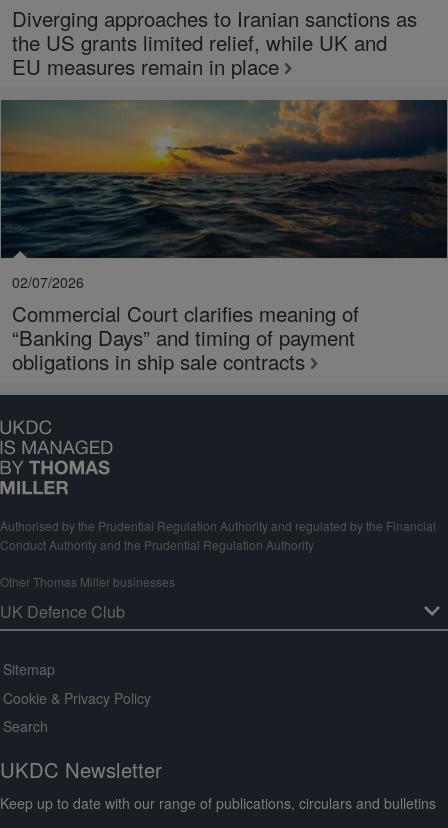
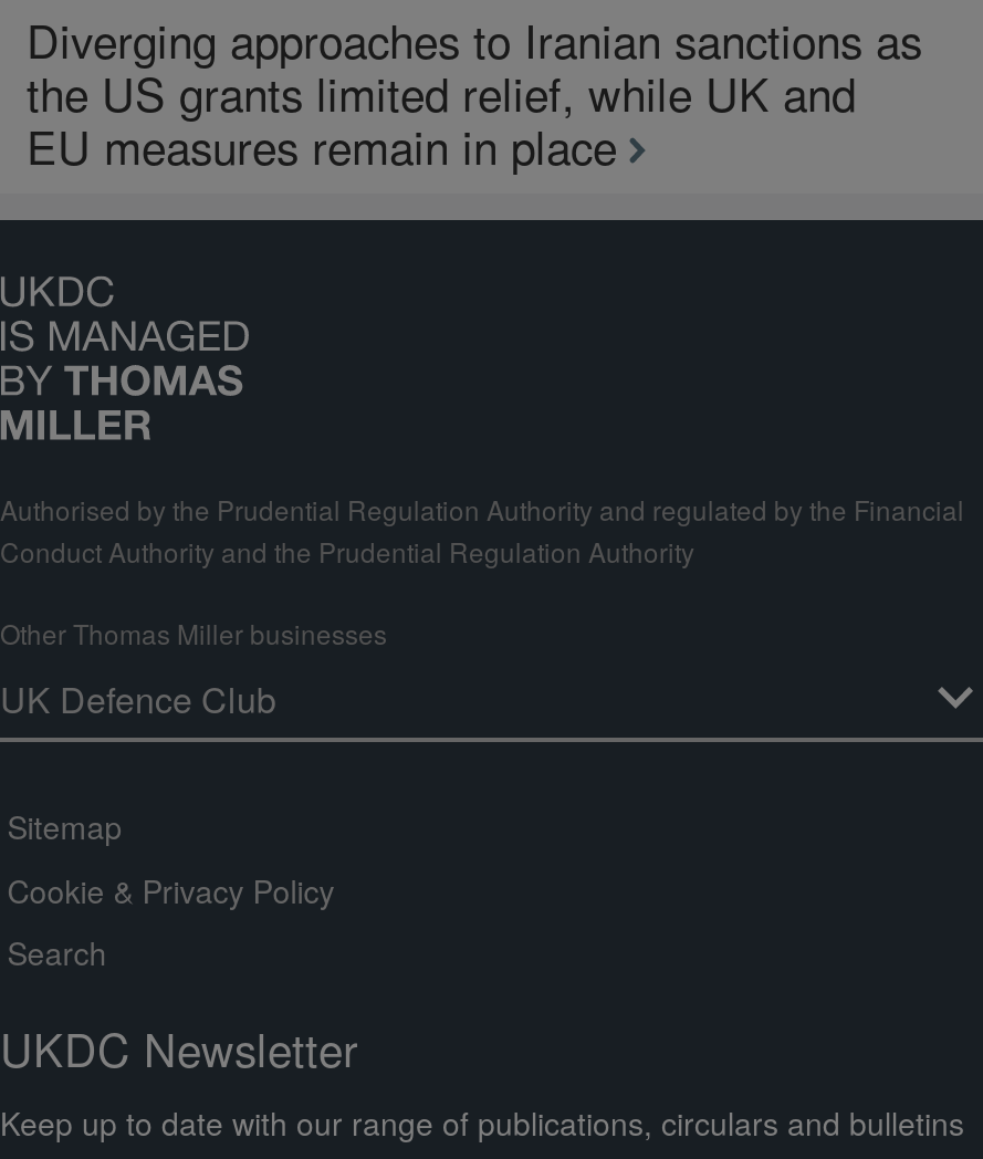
- [image]
- 02/07/2026
- Commercial Court clarifies meaning of
- “Banking Days” and timing of payment
- obligations in ship sale contracts
